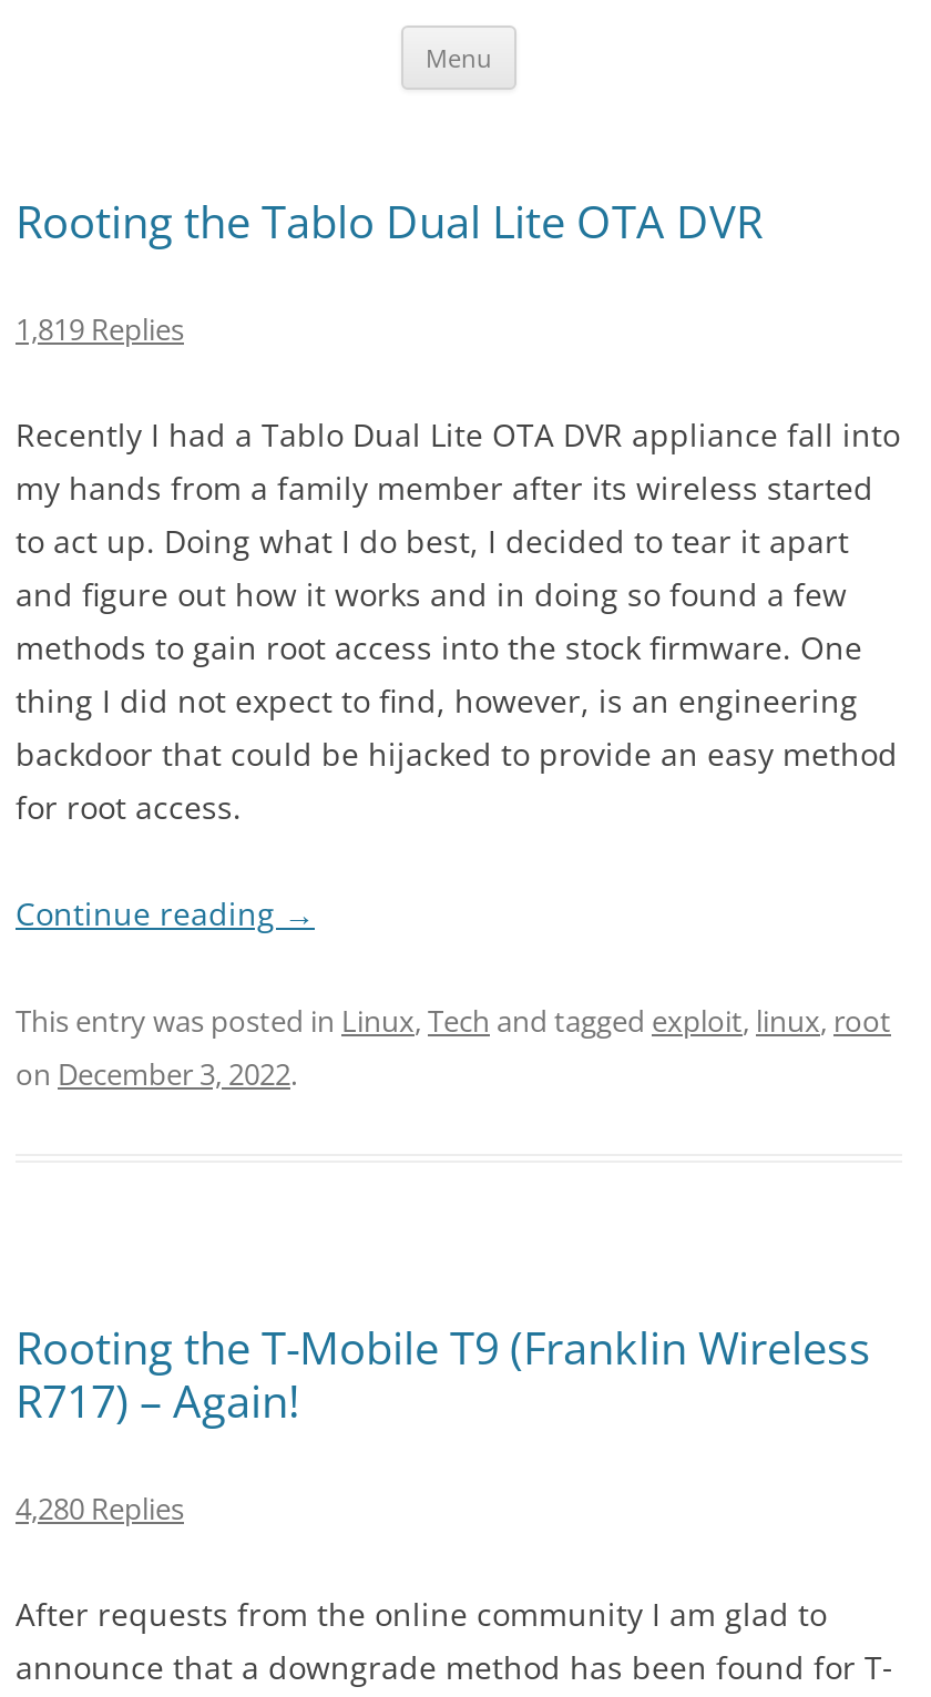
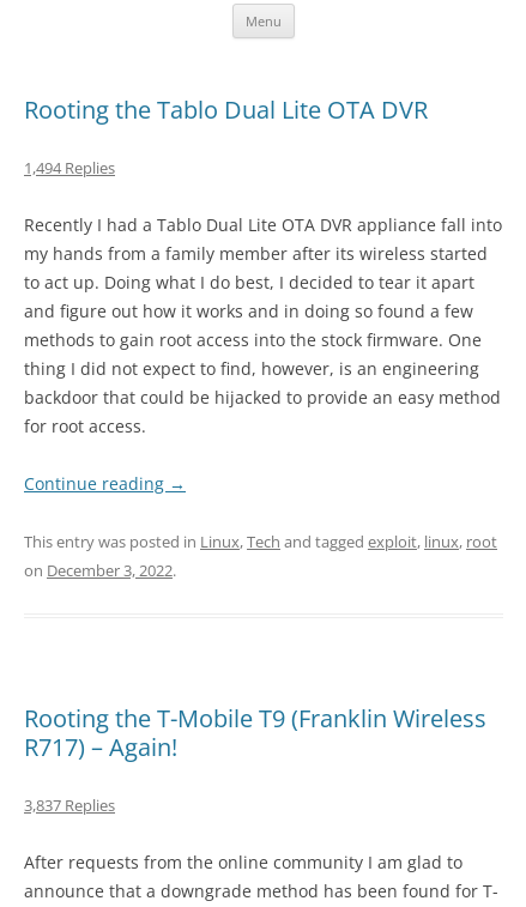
- 1,819 Replies
+ 1,494 Replies

- 4,280 Replies
+ 3,837 Replies
